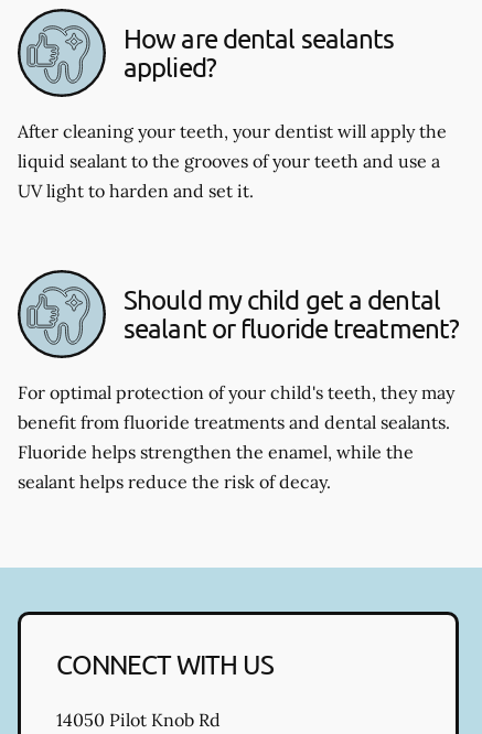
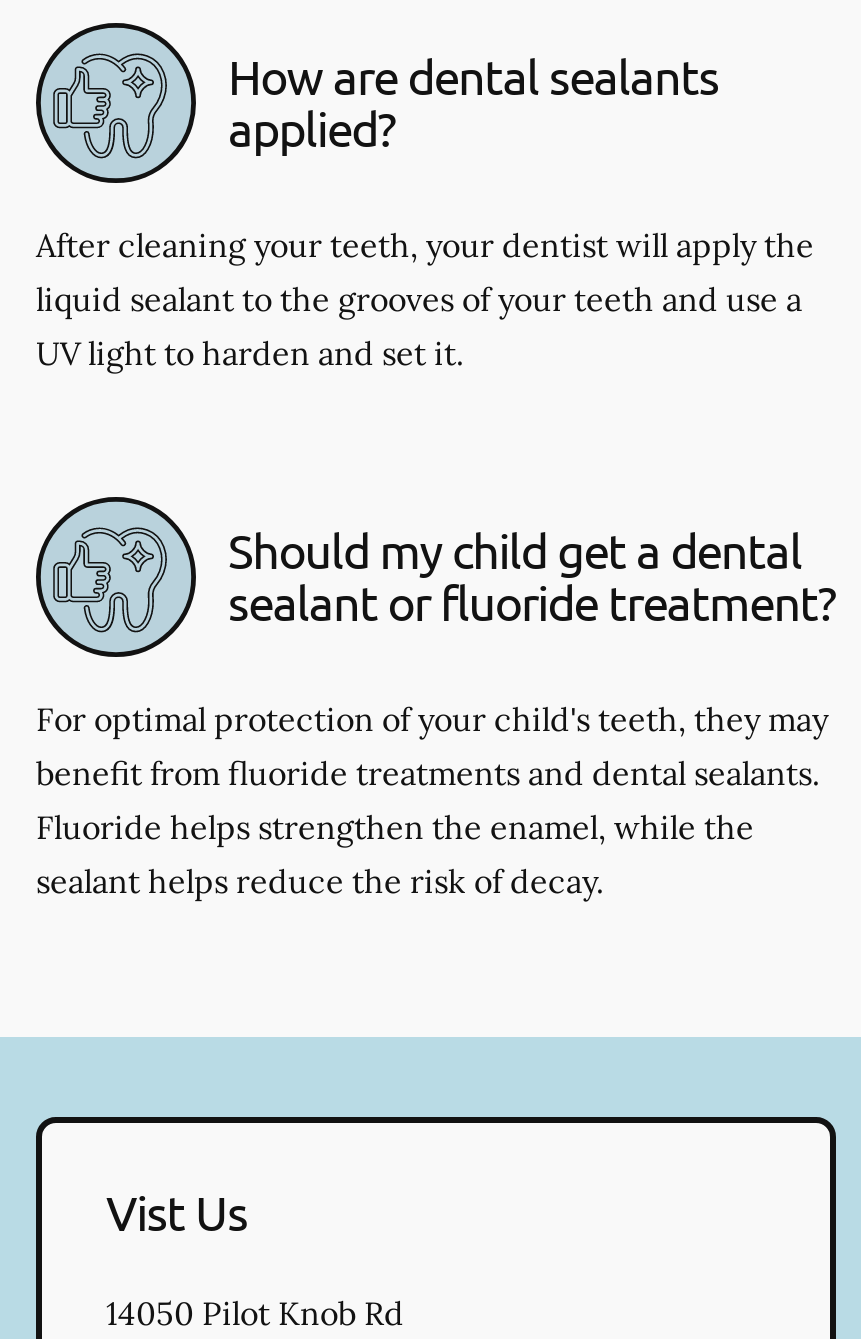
- CONNECT WITH US
+ Vist Us
